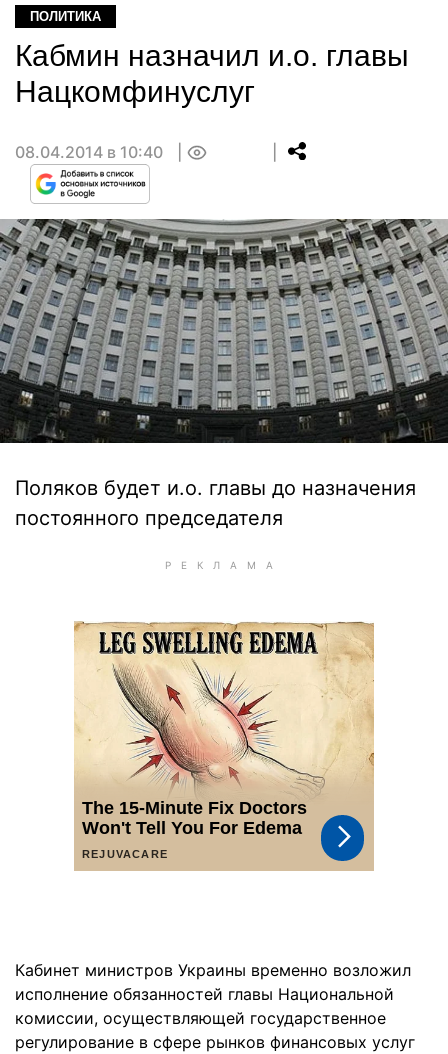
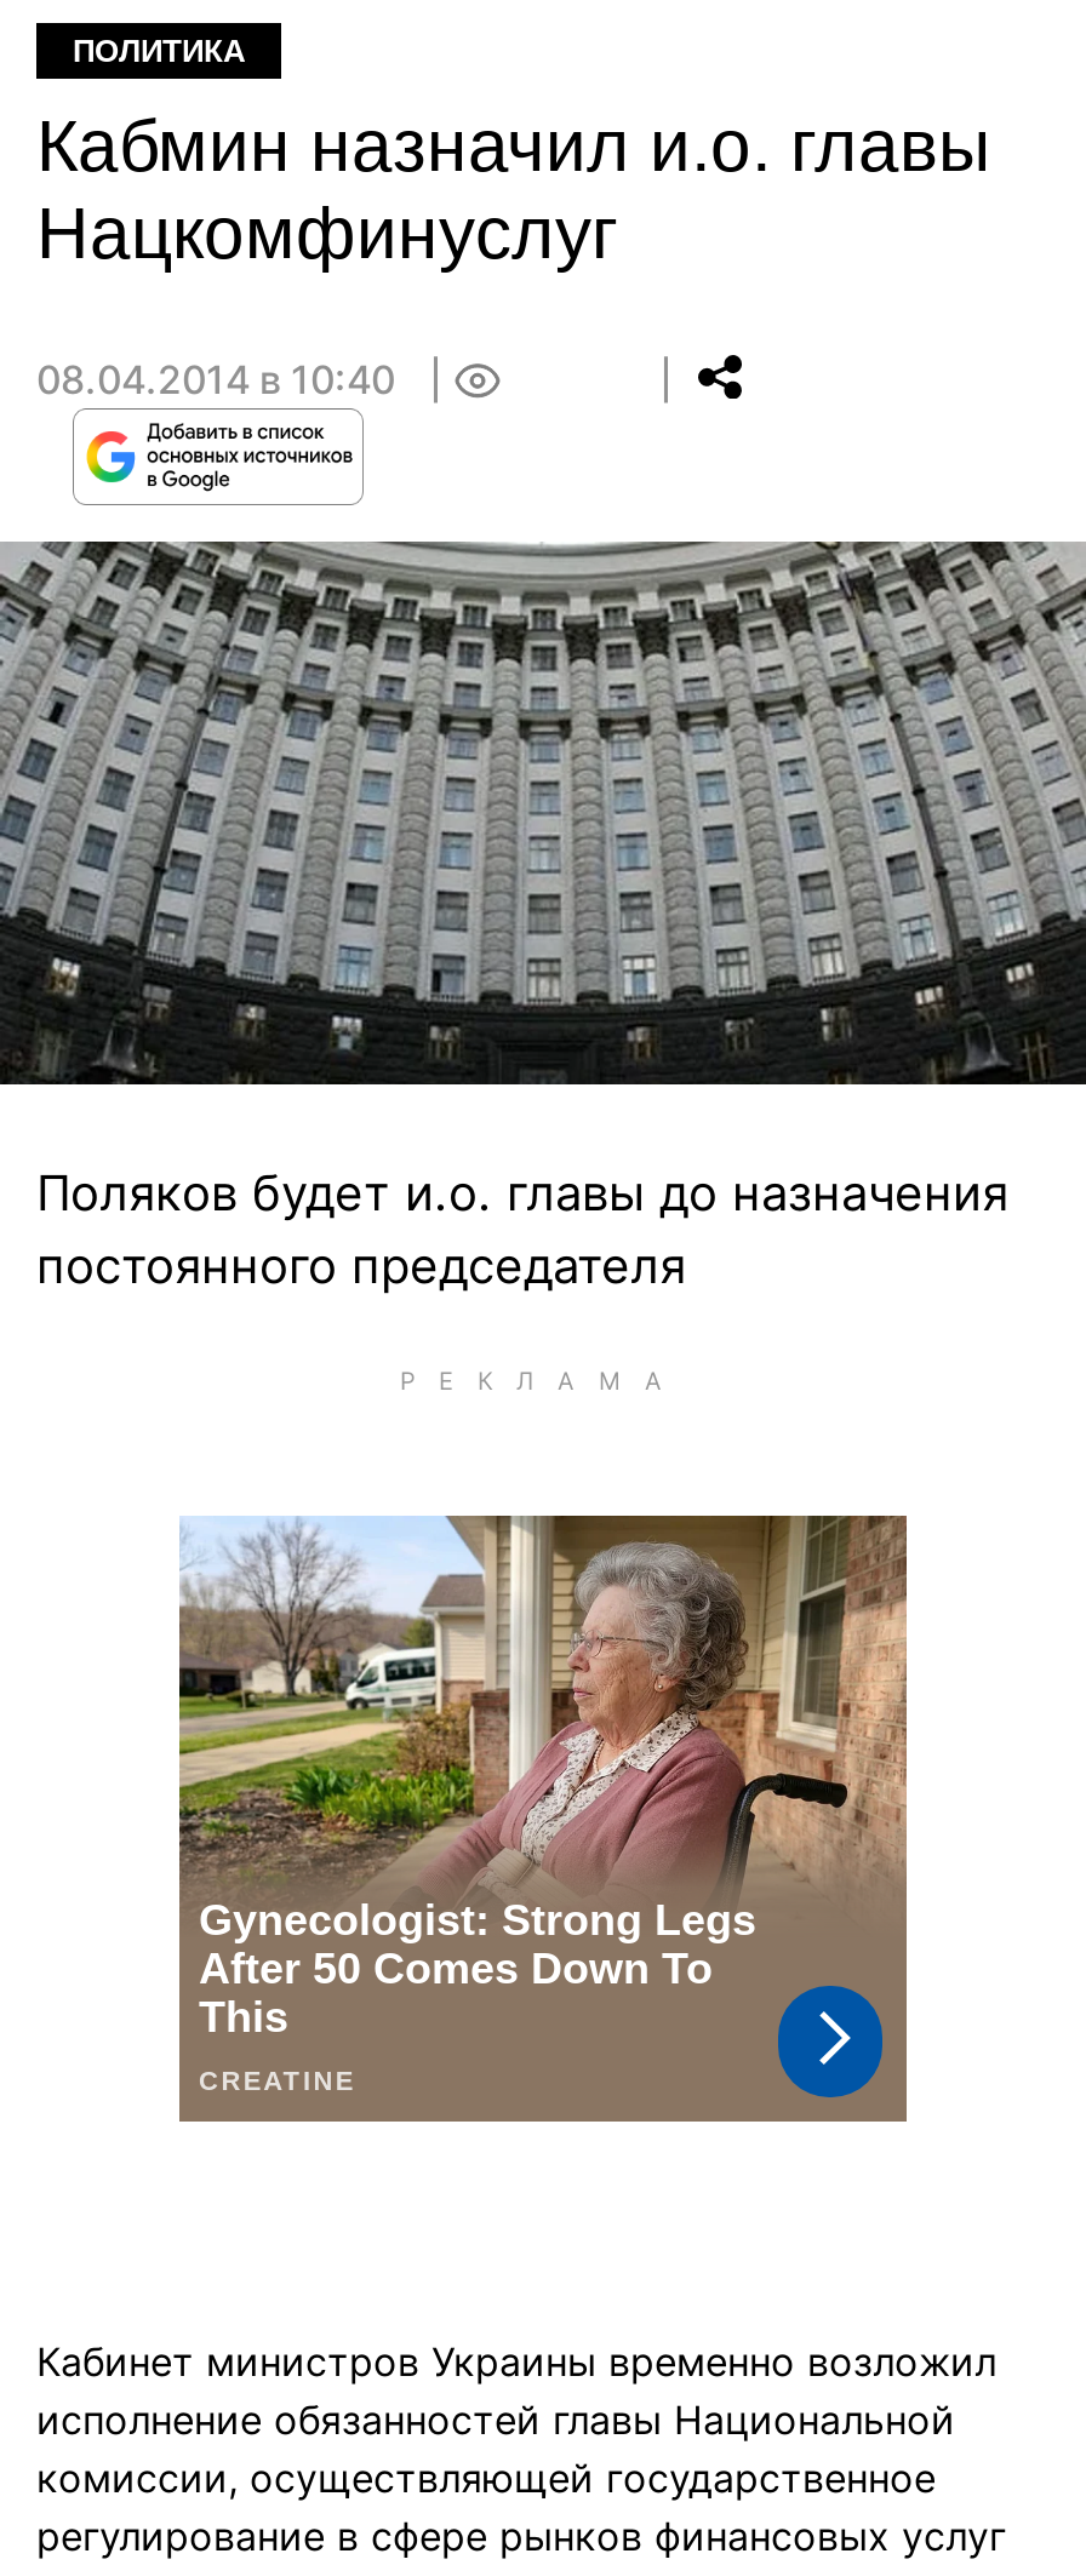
- [image]
+ [image]
